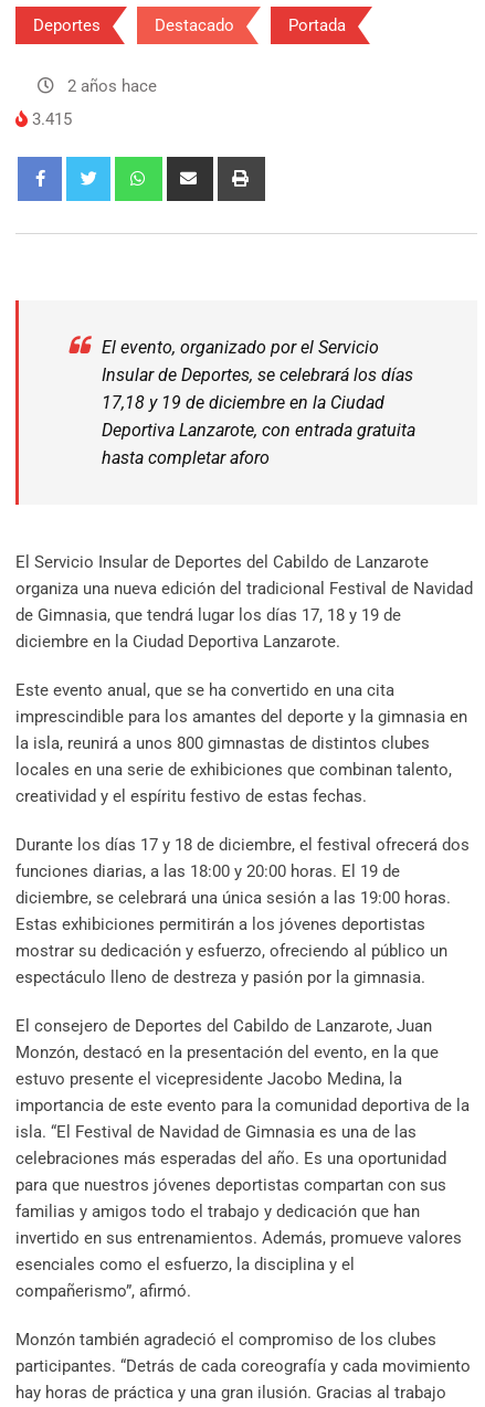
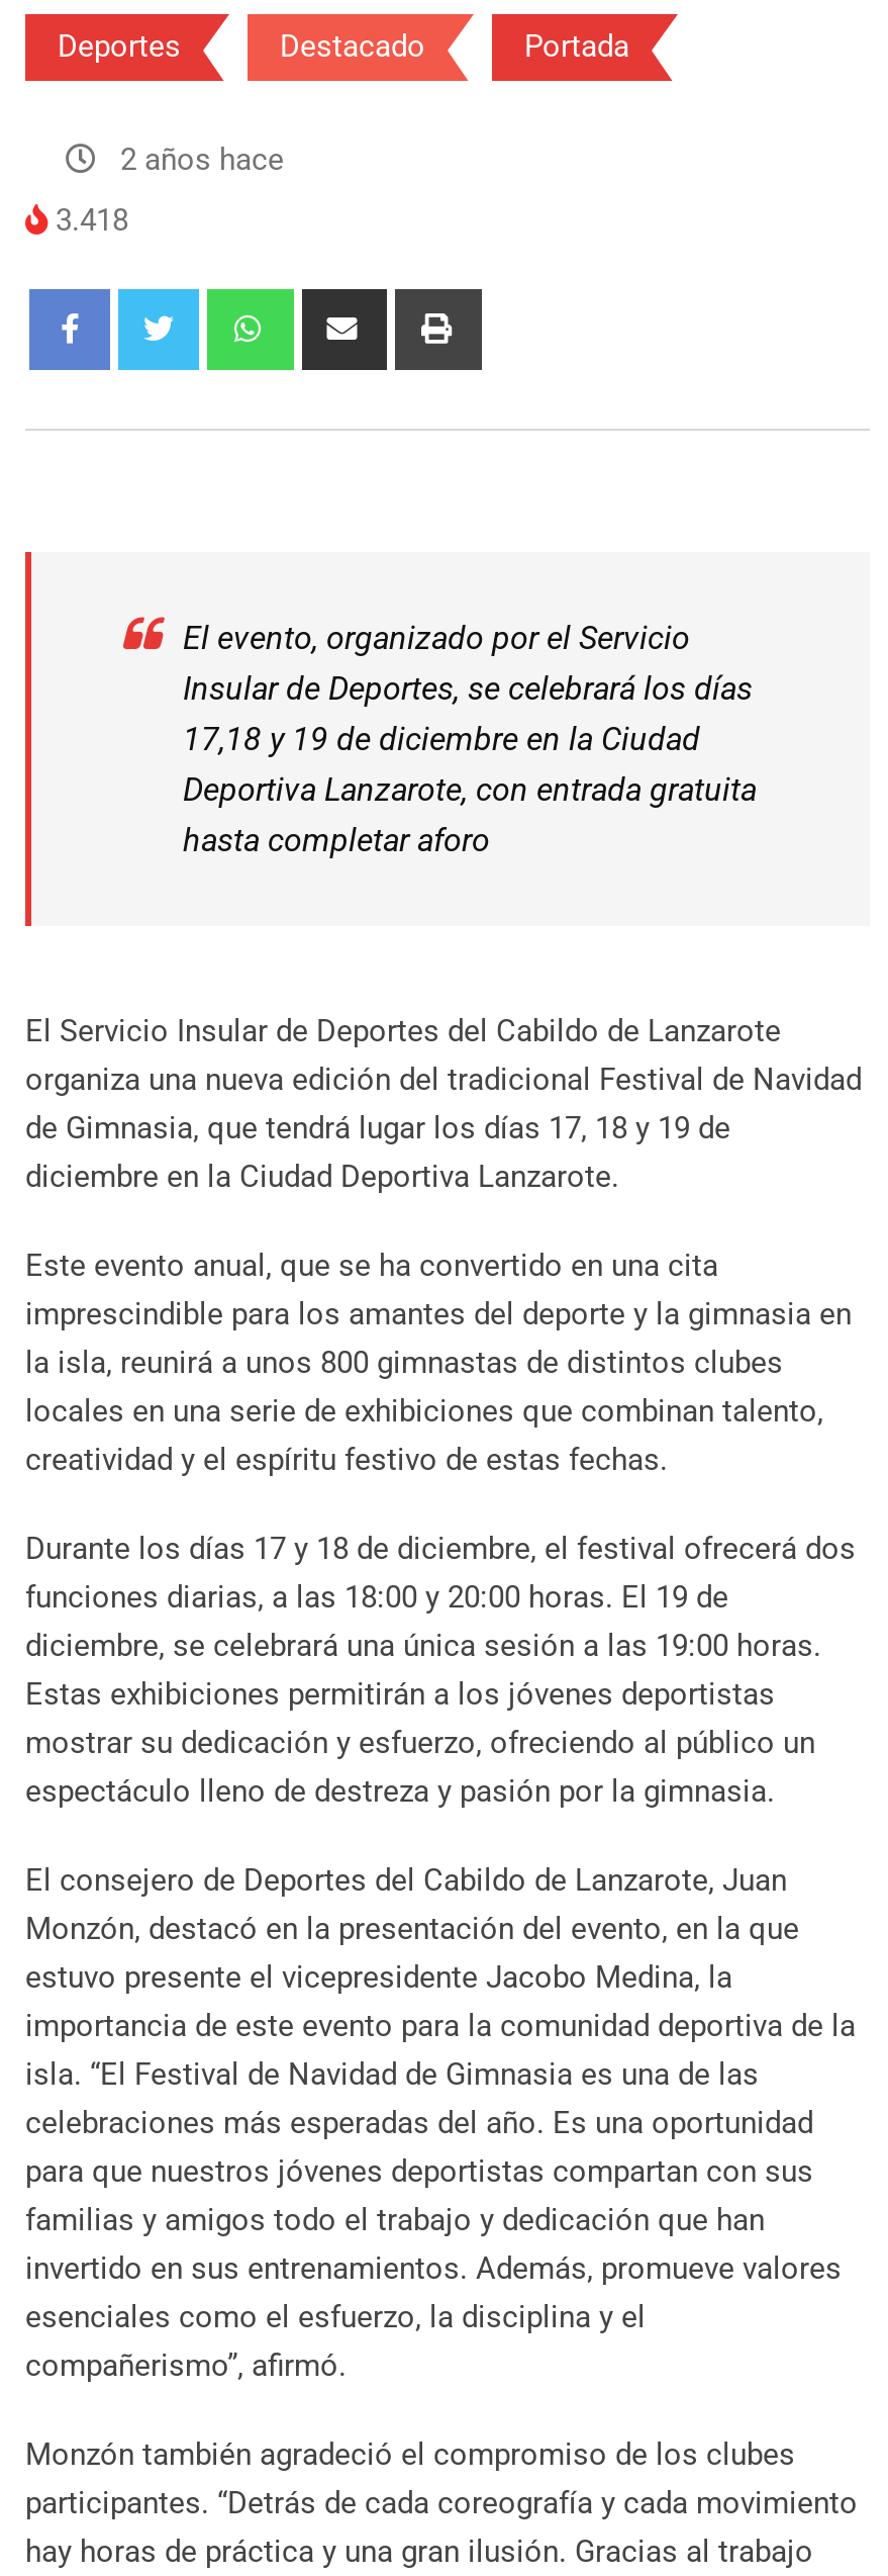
- 3.415
+ 3.418
